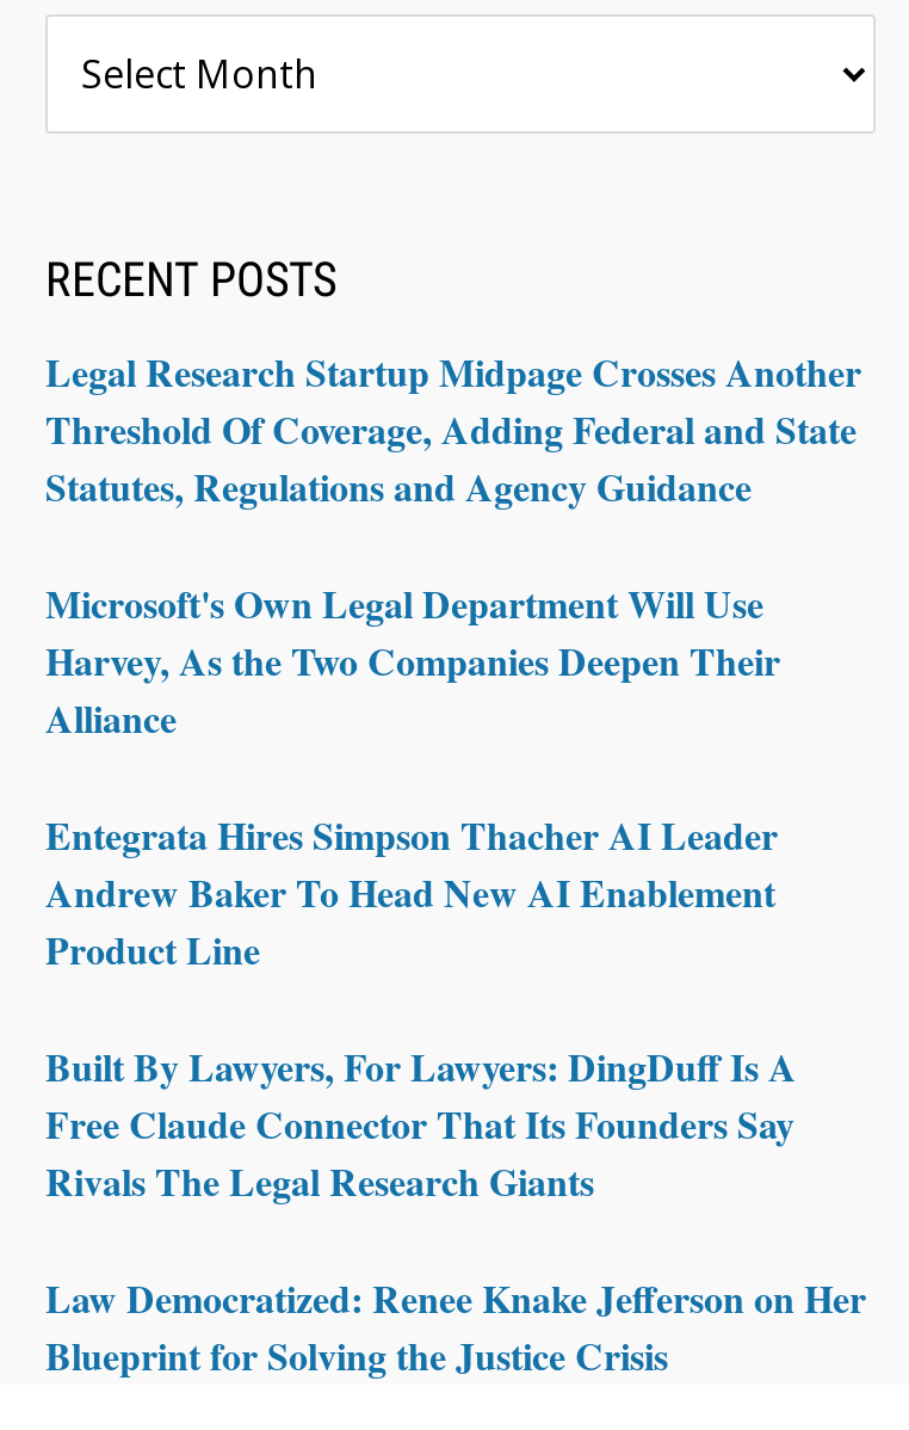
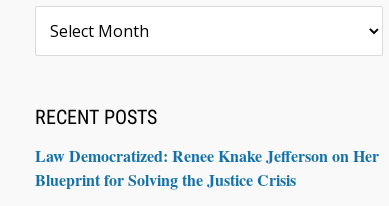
- Legal Research Startup Midpage Crosses Another
- Threshold Of Coverage, Adding Federal and State
- Statutes, Regulations and Agency Guidance
- Microsoft's Own Legal Department Will Use
- Harvey, As the Two Companies Deepen Their
- Alliance
- Entegrata Hires Simpson Thacher AI Leader
- Andrew Baker To Head New AI Enablement
- Product Line
- Built By Lawyers, For Lawyers: DingDuff Is A
- Free Claude Connector That Its Founders Say
- Rivals The Legal Research Giants
